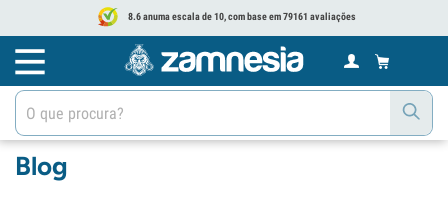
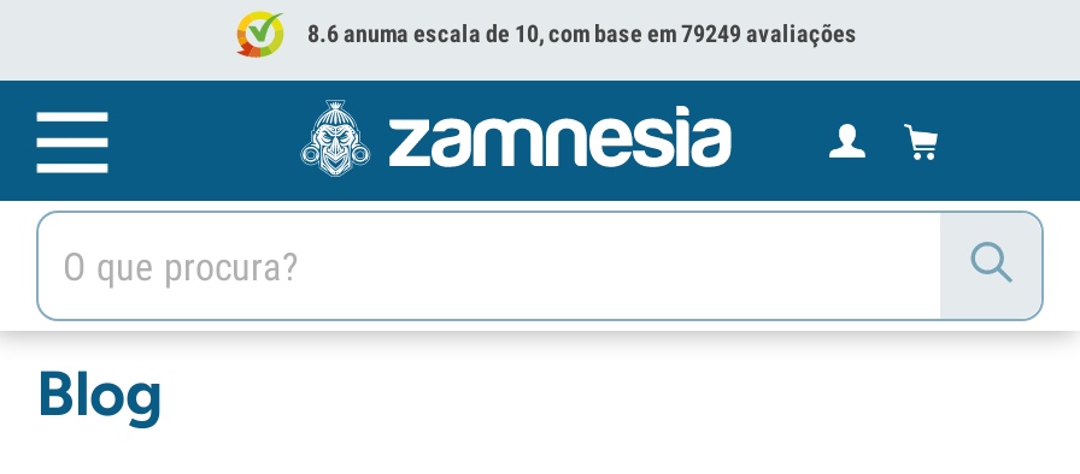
- 8.6 anuma escala de 10, com base em 79161 avaliações
+ 8.6 anuma escala de 10, com base em 79249 avaliações
